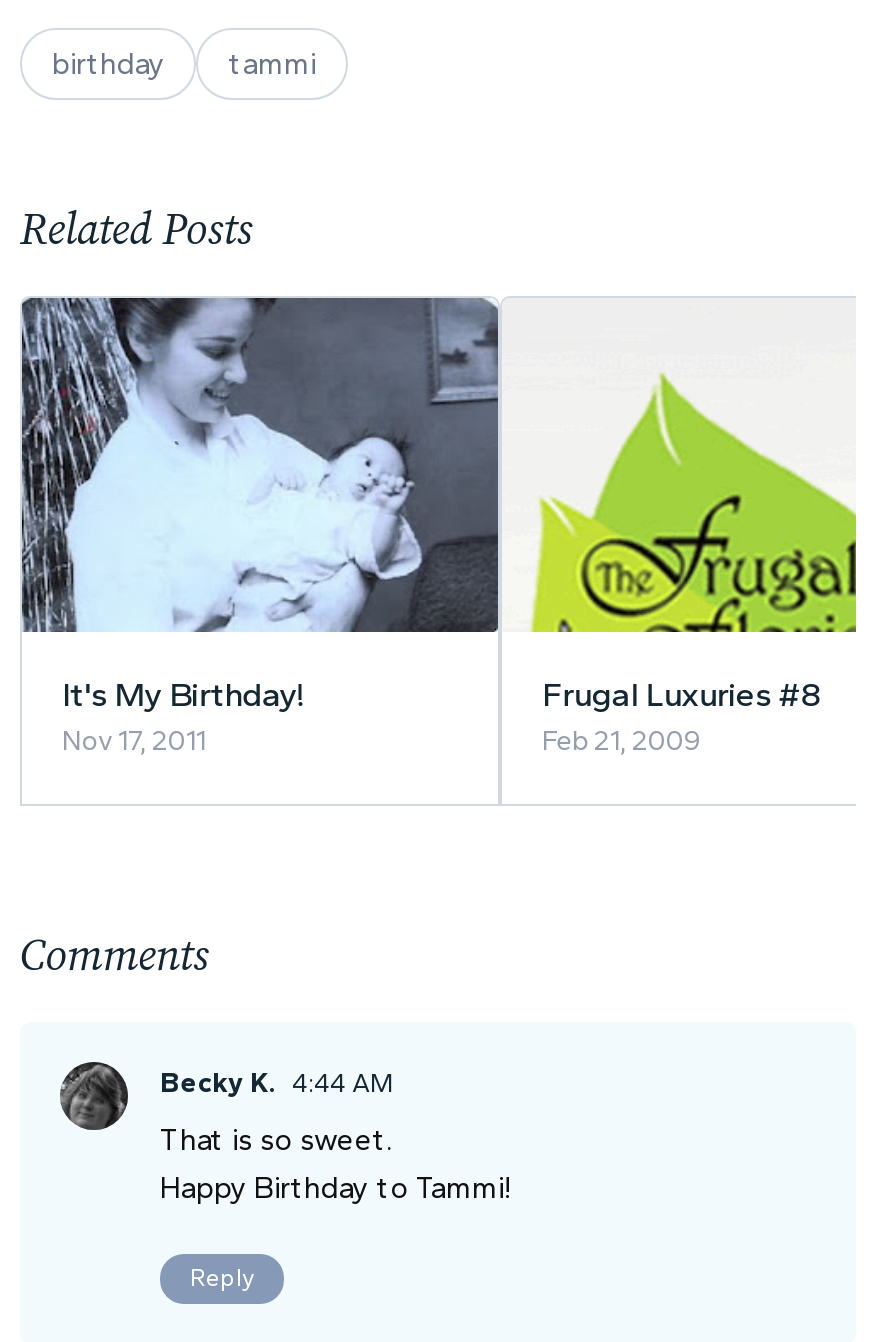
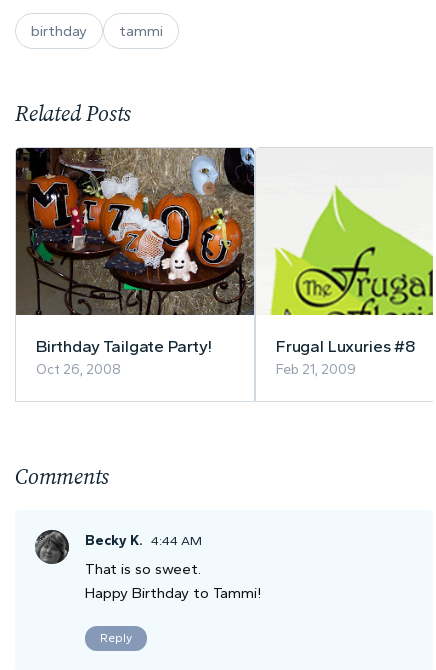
- [image]
- It's My Birthday!
- Nov 17, 2011
+ [image]
+ Birthday Tailgate Party!
+ Oct 26, 2008
